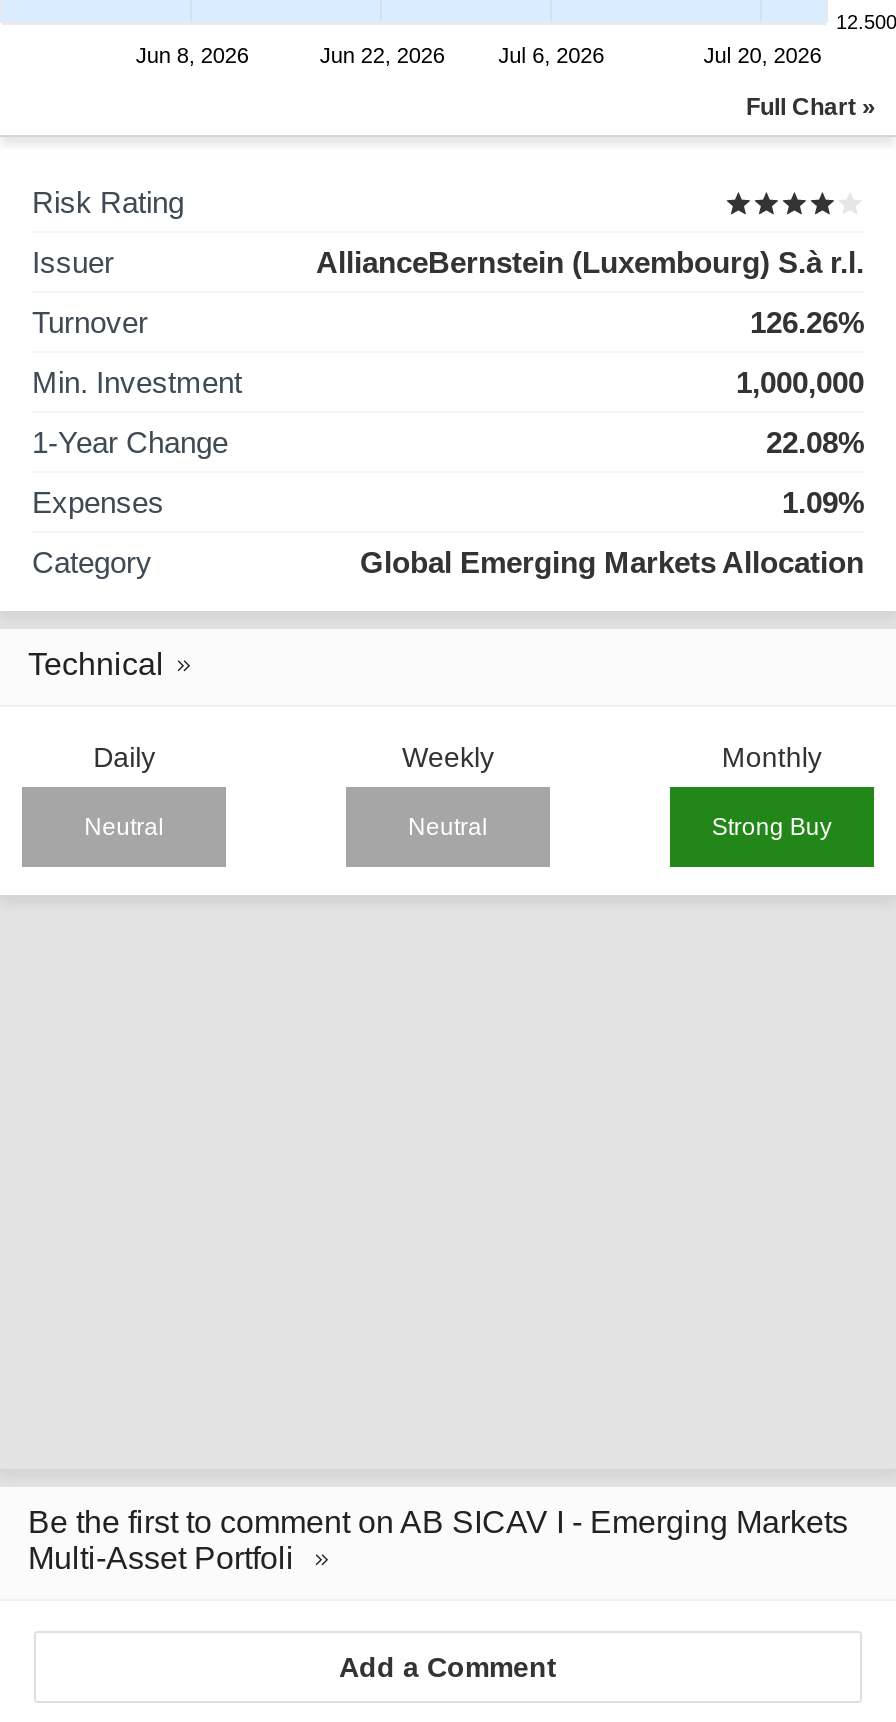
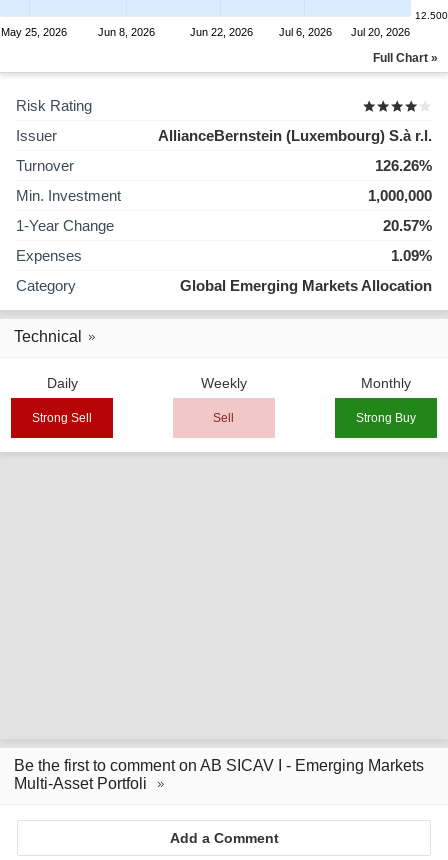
+ May 25, 2026

- 22.08%
+ 20.57%

- Neutral
- Neutral
+ Strong Sell
+ Sell
